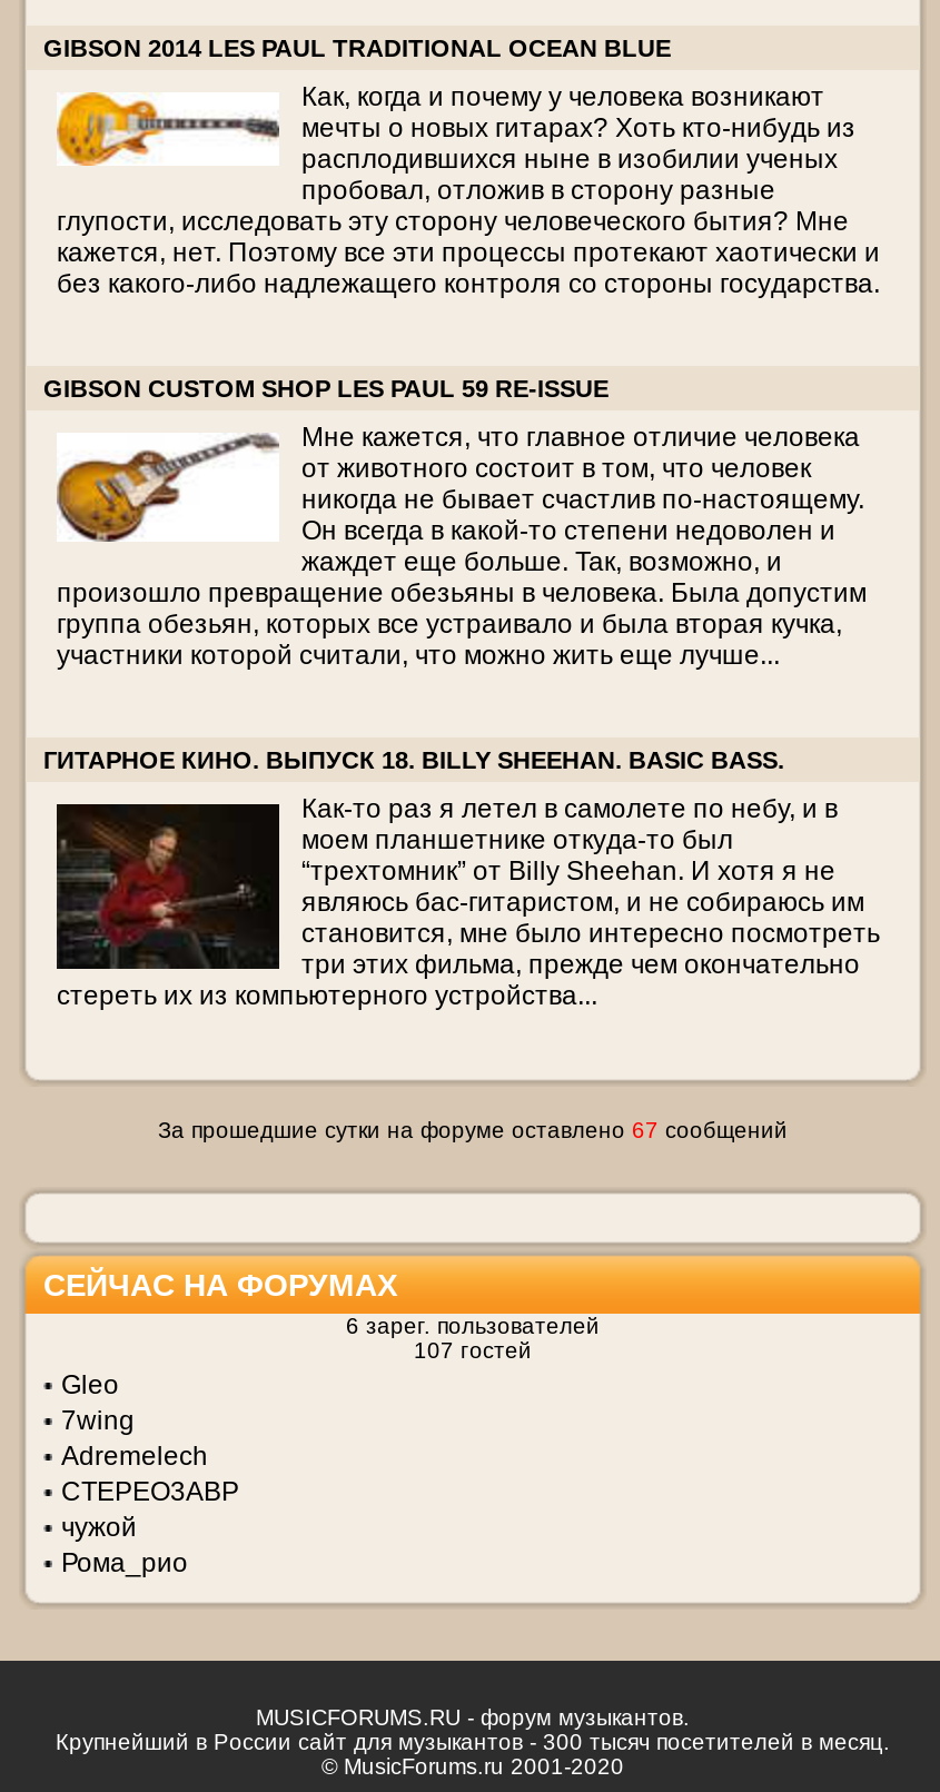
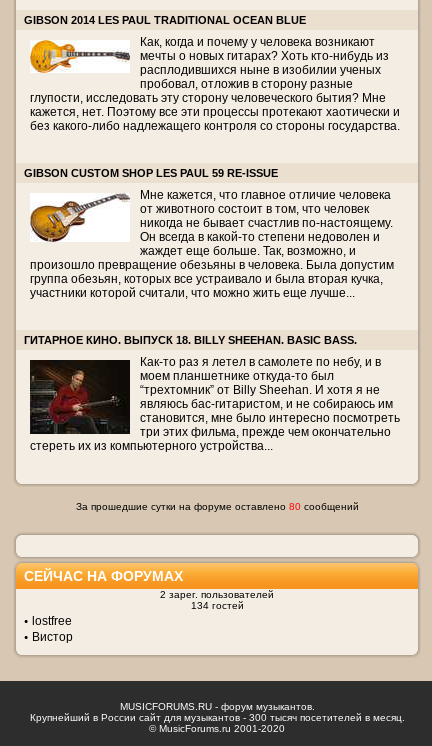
- За прошедшие сутки на форуме оставлено 67 сообщений
+ За прошедшие сутки на форуме оставлено 80 сообщений

- 6 зарег. пользователей
- 107 гостей
- Gleo
- 7wing
- Adremelech
- CTEPEO3ABP
- чужой
- Рома_рио
+ 2 зарег. пользователей
+ 134 гостей
+ lostfree
+ Вистор
